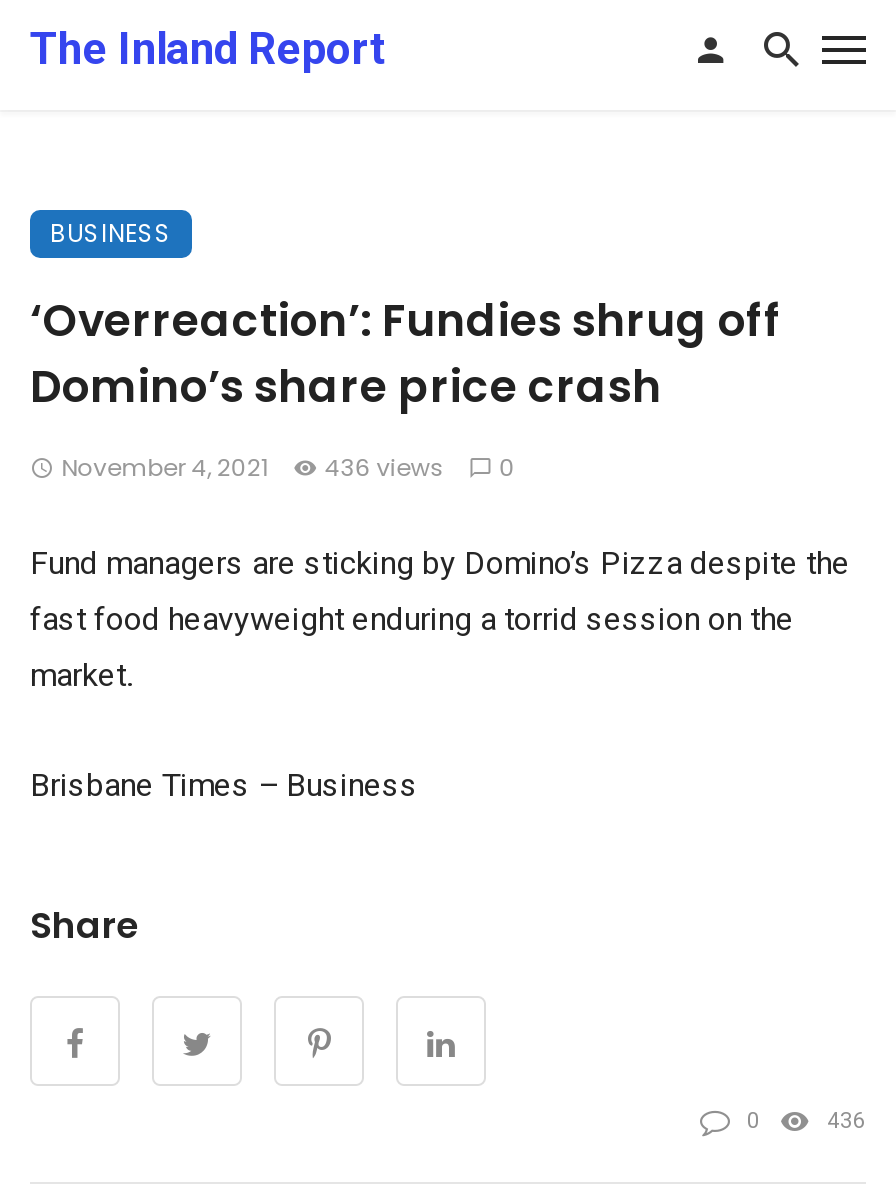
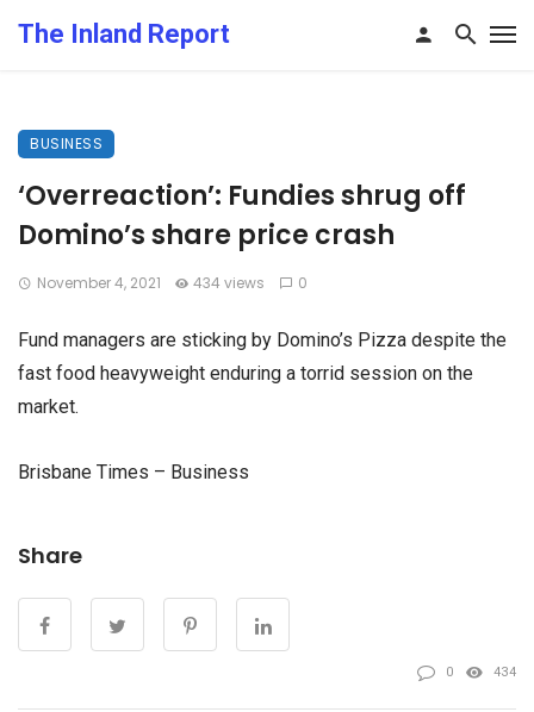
- November 4, 2021 436 views 0
+ November 4, 2021 434 views 0

- 436
+ 434
